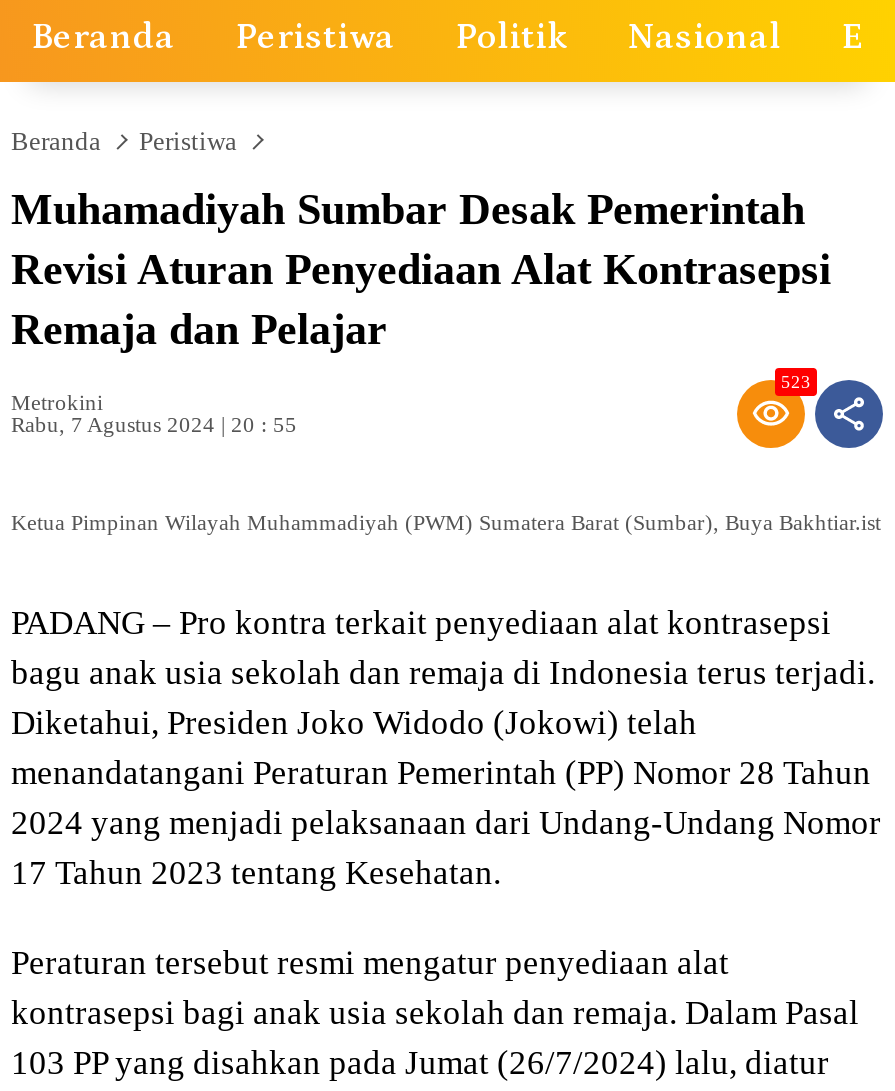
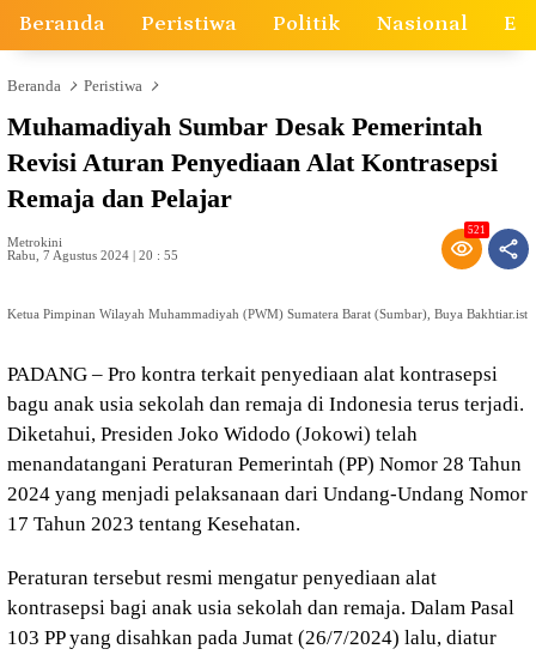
- 523
+ 521
